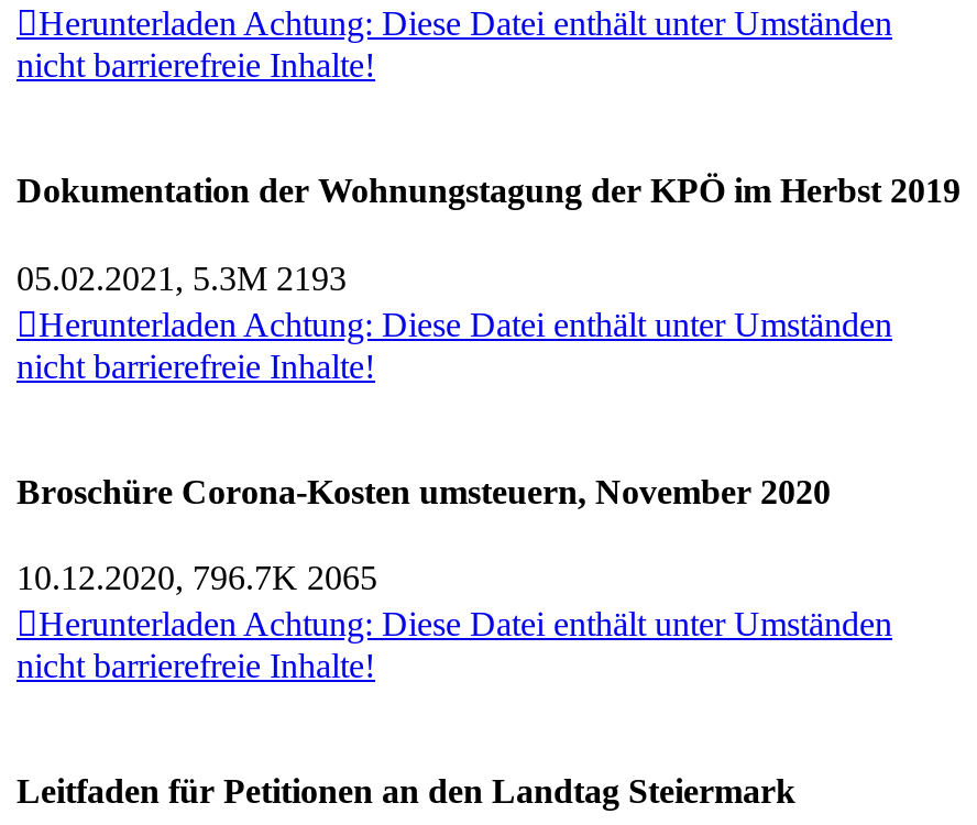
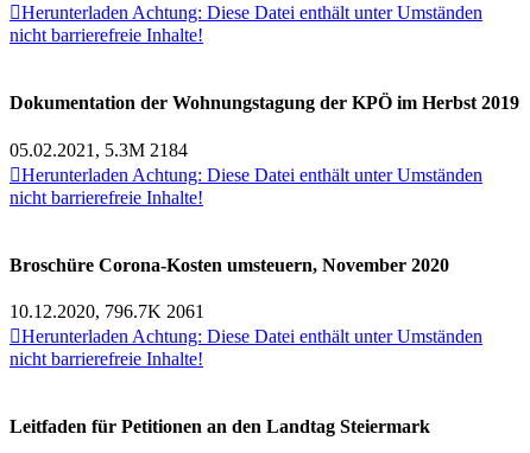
- 05.02.2021, 5.3M 2193
+ 05.02.2021, 5.3M 2184

- 10.12.2020, 796.7K 2065
+ 10.12.2020, 796.7K 2061
